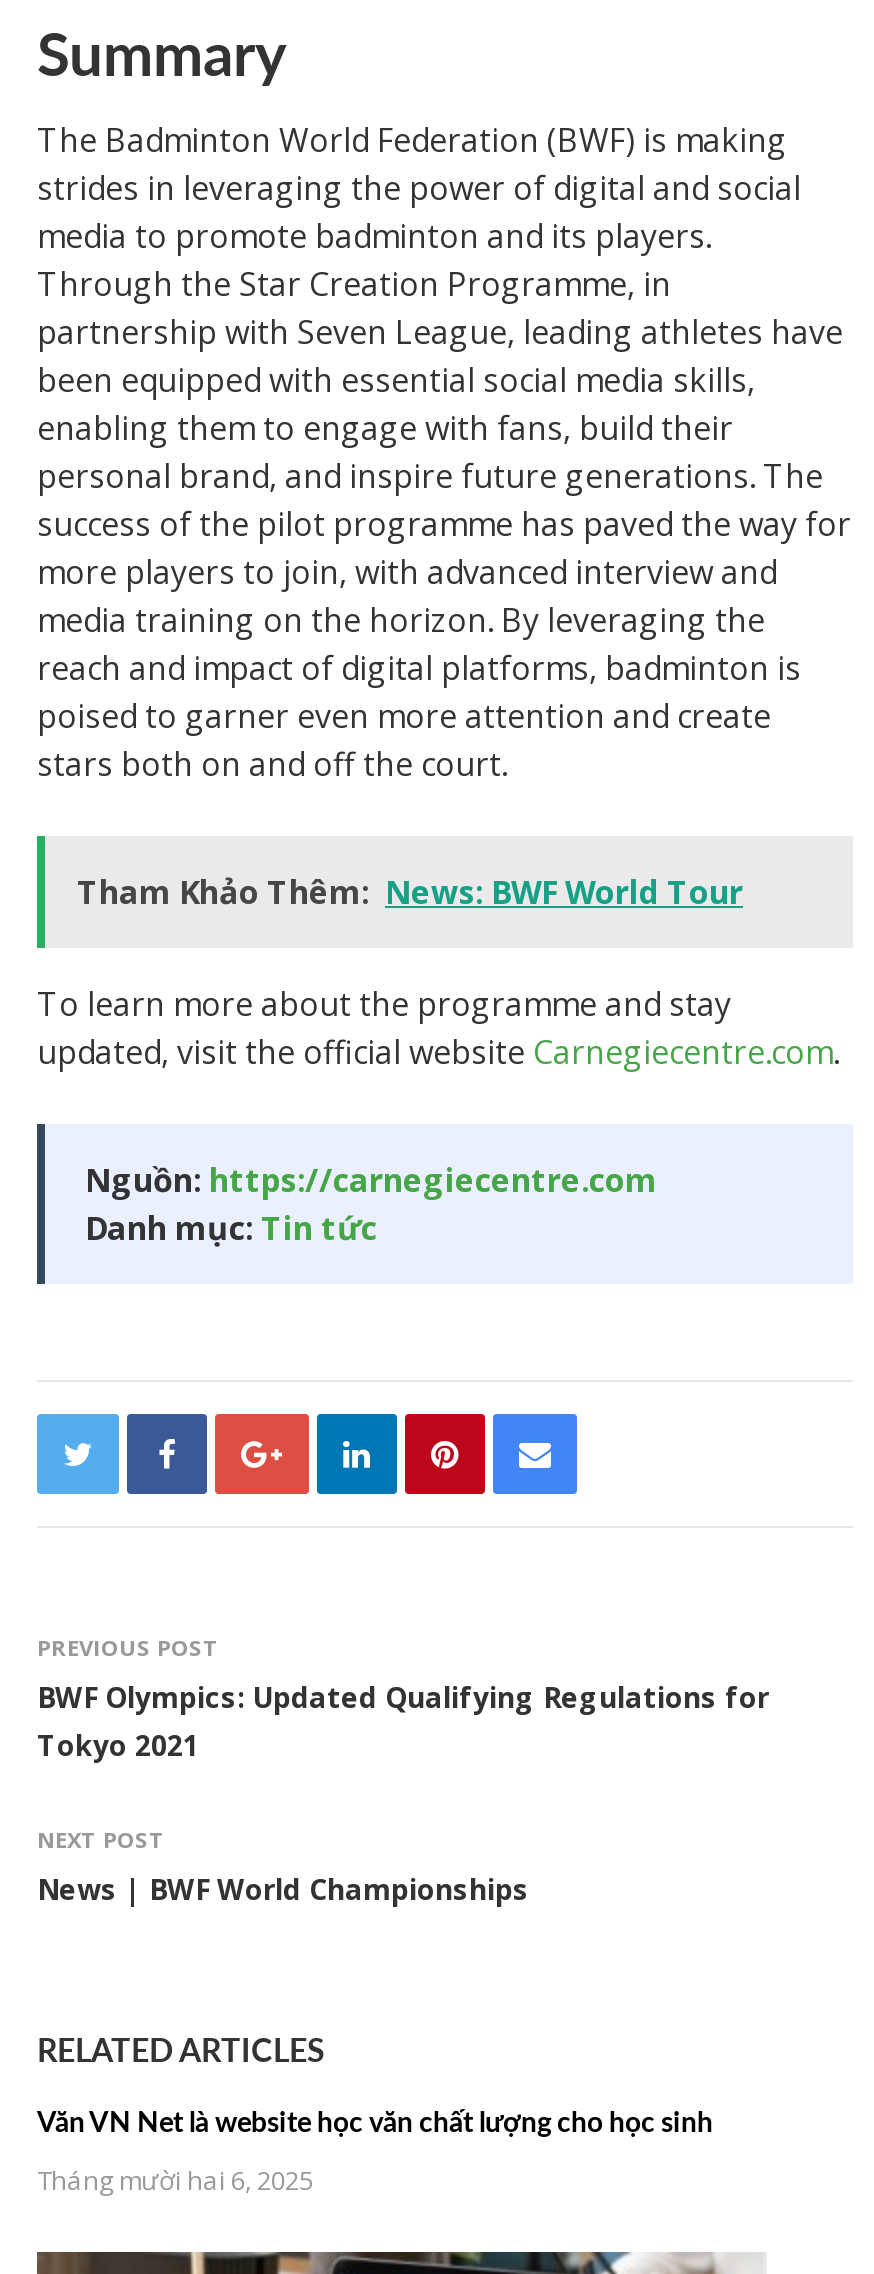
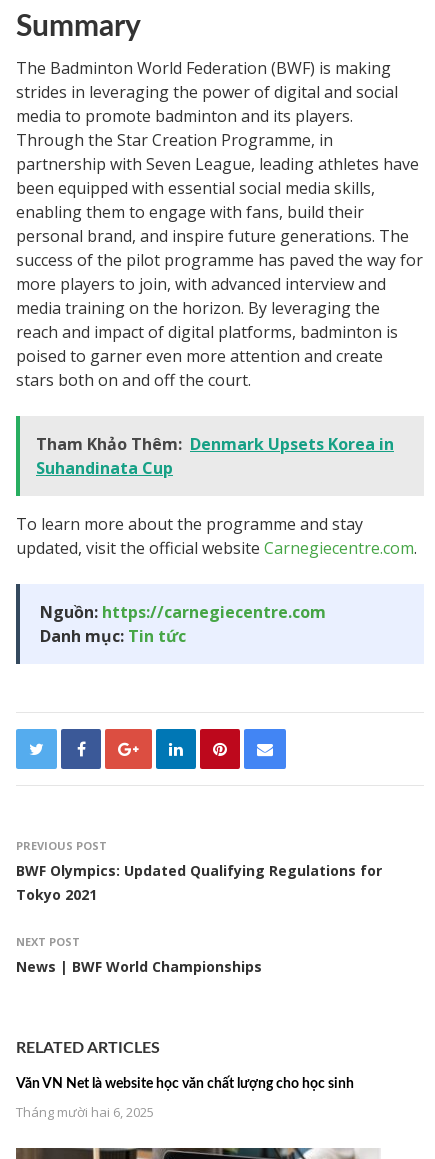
- Tham Khảo Thêm: News: BWF World Tour
+ Tham Khảo Thêm: Denmark Upsets Korea in
+ Suhandinata Cup
